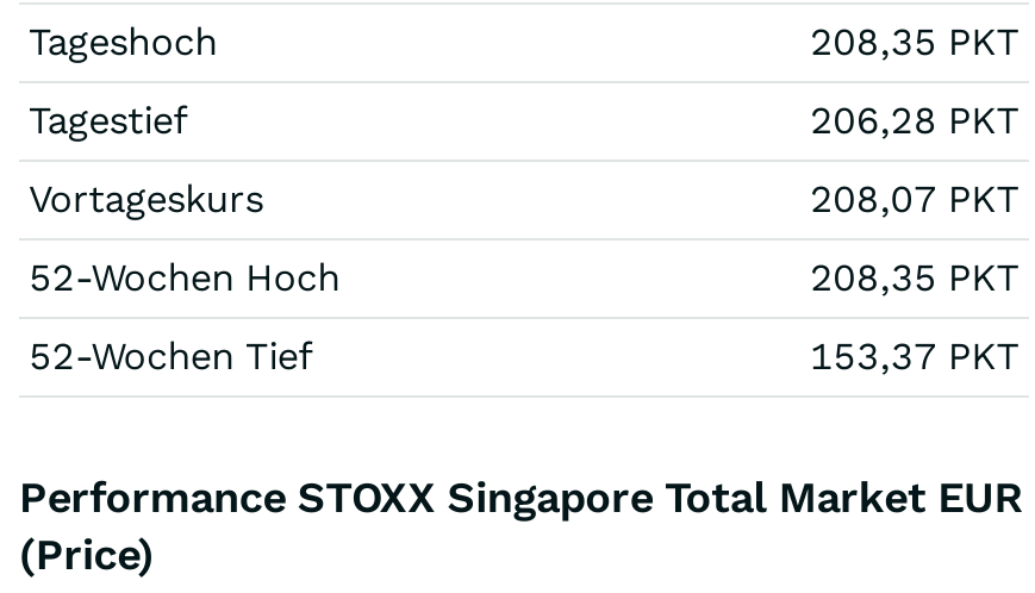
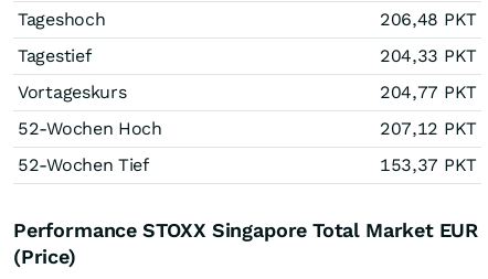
- 208,35 PKT
+ 206,48 PKT

- 206,28 PKT
+ 204,33 PKT

- 208,07 PKT
+ 204,77 PKT

- 208,35 PKT
+ 207,12 PKT
